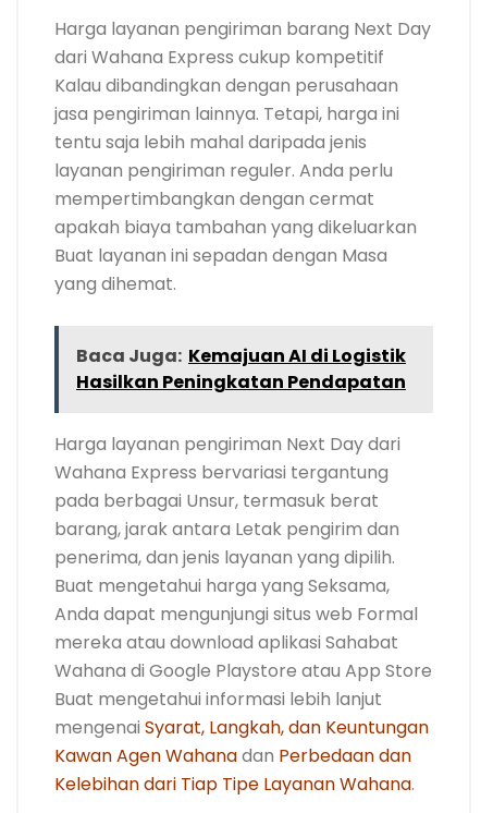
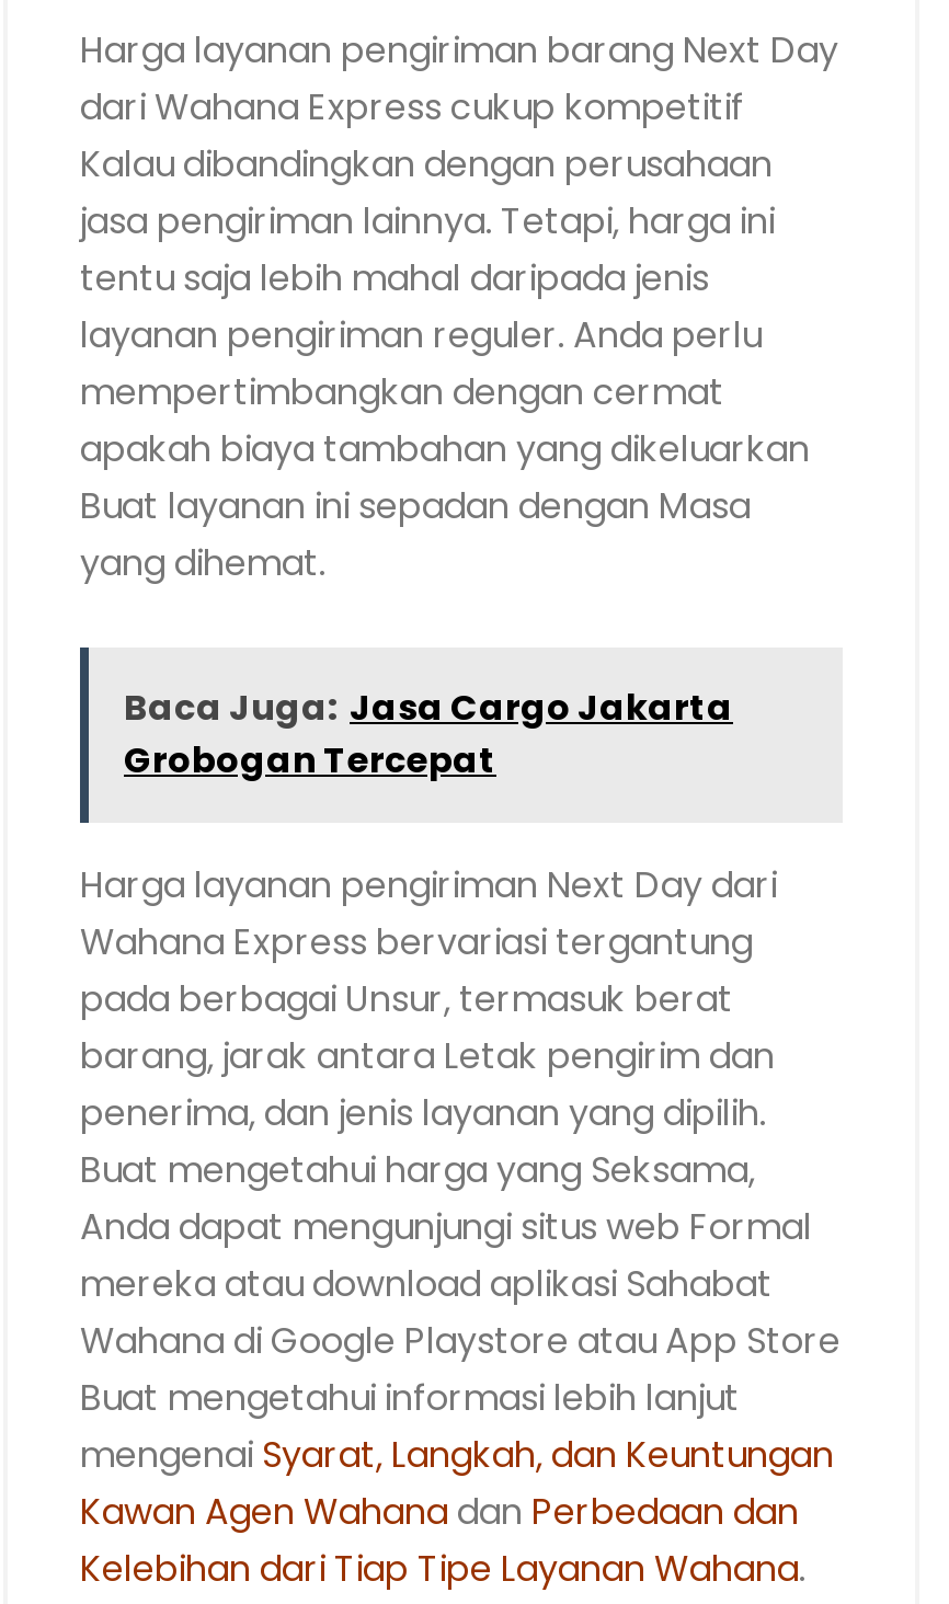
- Baca Juga: Kemajuan AI di Logistik
- Hasilkan Peningkatan Pendapatan
+ Baca Juga: Jasa Cargo Jakarta
+ Grobogan Tercepat
